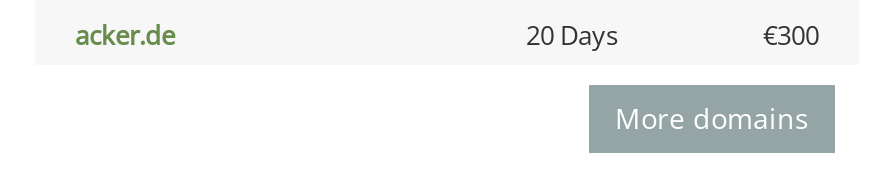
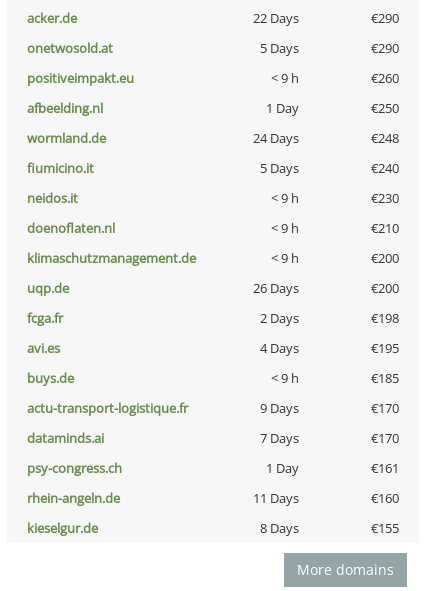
- 20 Days
- €300
+ 22 Days
+ €290
+ onetwosold.at
+ 5 Days
+ €290
+ positiveimpakt.eu
+ < 9 h
+ €260
+ afbeelding.nl
+ 1 Day
+ €250
+ wormland.de
+ 24 Days
+ €248
+ fiumicino.it
+ 5 Days
+ €240
+ neidos.it
+ < 9 h
+ €230
+ doenoflaten.nl
+ < 9 h
+ €210
+ klimaschutzmanagement.de
+ < 9 h
+ €200
+ uqp.de
+ 26 Days
+ €200
+ fcga.fr
+ 2 Days
+ €198
+ avi.es
+ 4 Days
+ €195
+ buys.de
+ < 9 h
+ €185
+ actu-transport-logistique.fr
+ 9 Days
+ €170
+ dataminds.ai
+ 7 Days
+ €170
+ psy-congress.ch
+ 1 Day
+ €161
+ rhein-angeln.de
+ 11 Days
+ €160
+ kieselgur.de
+ 8 Days
+ €155
